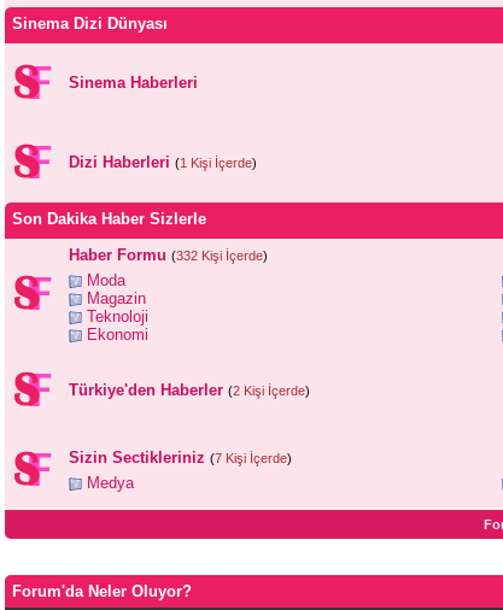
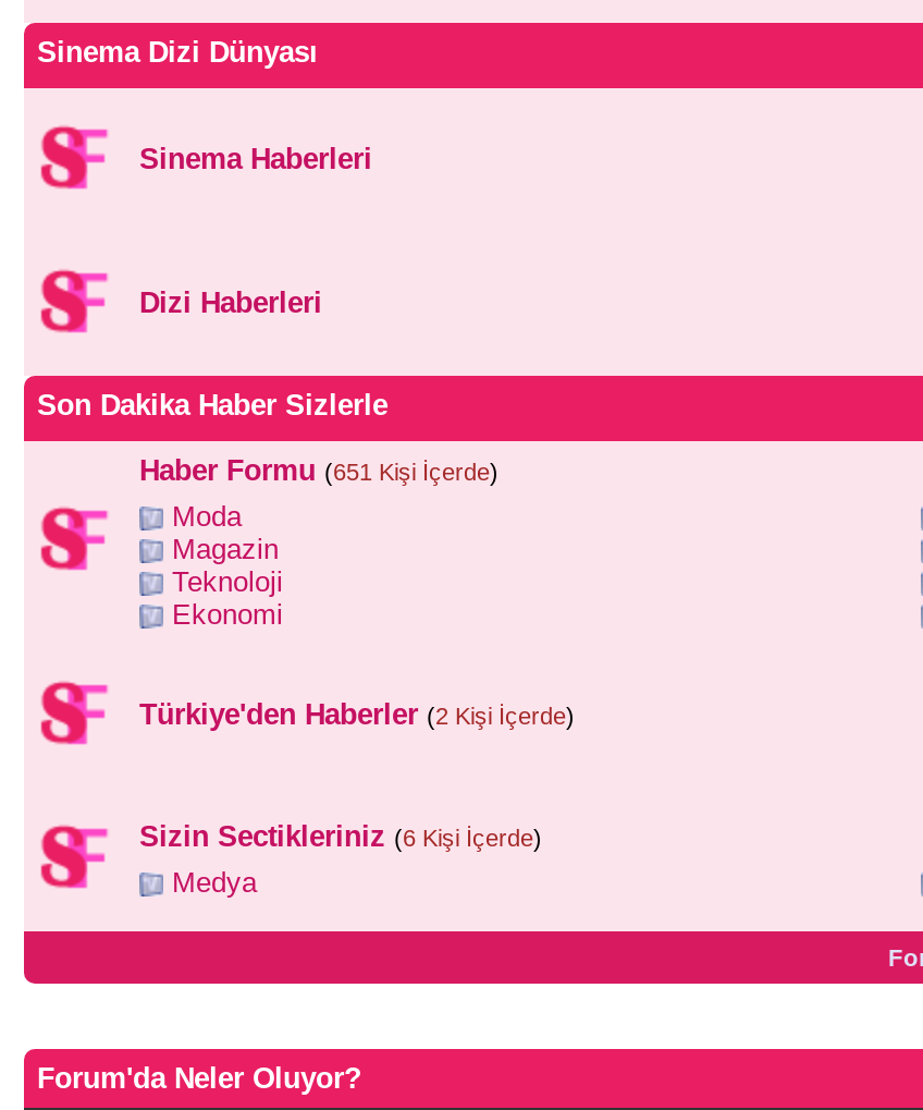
- Dizi Haberleri (1 Kişi İçerde)
+ Dizi Haberleri

- Haber Formu (332 Kişi İçerde)
+ Haber Formu (651 Kişi İçerde)

- Sizin Sectikleriniz (7 Kişi İçerde)
+ Sizin Sectikleriniz (6 Kişi İçerde)
